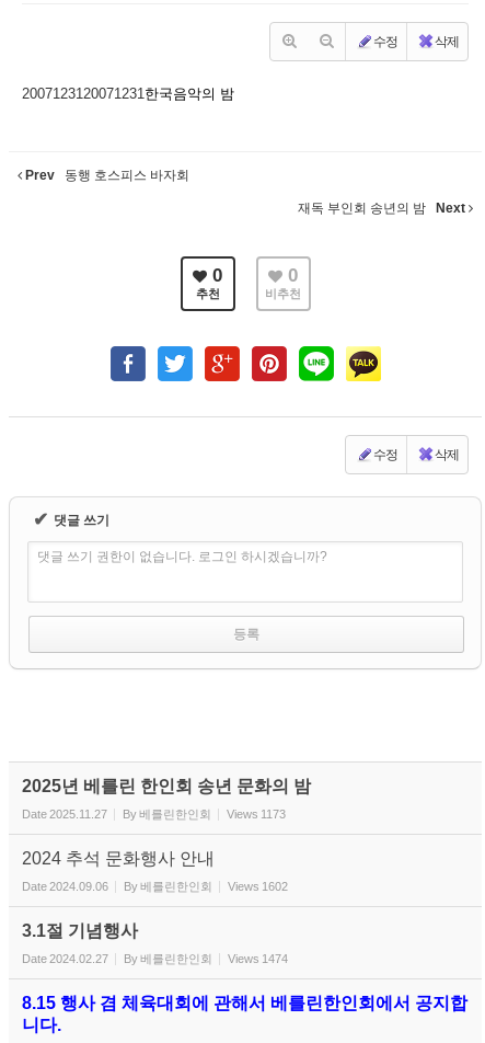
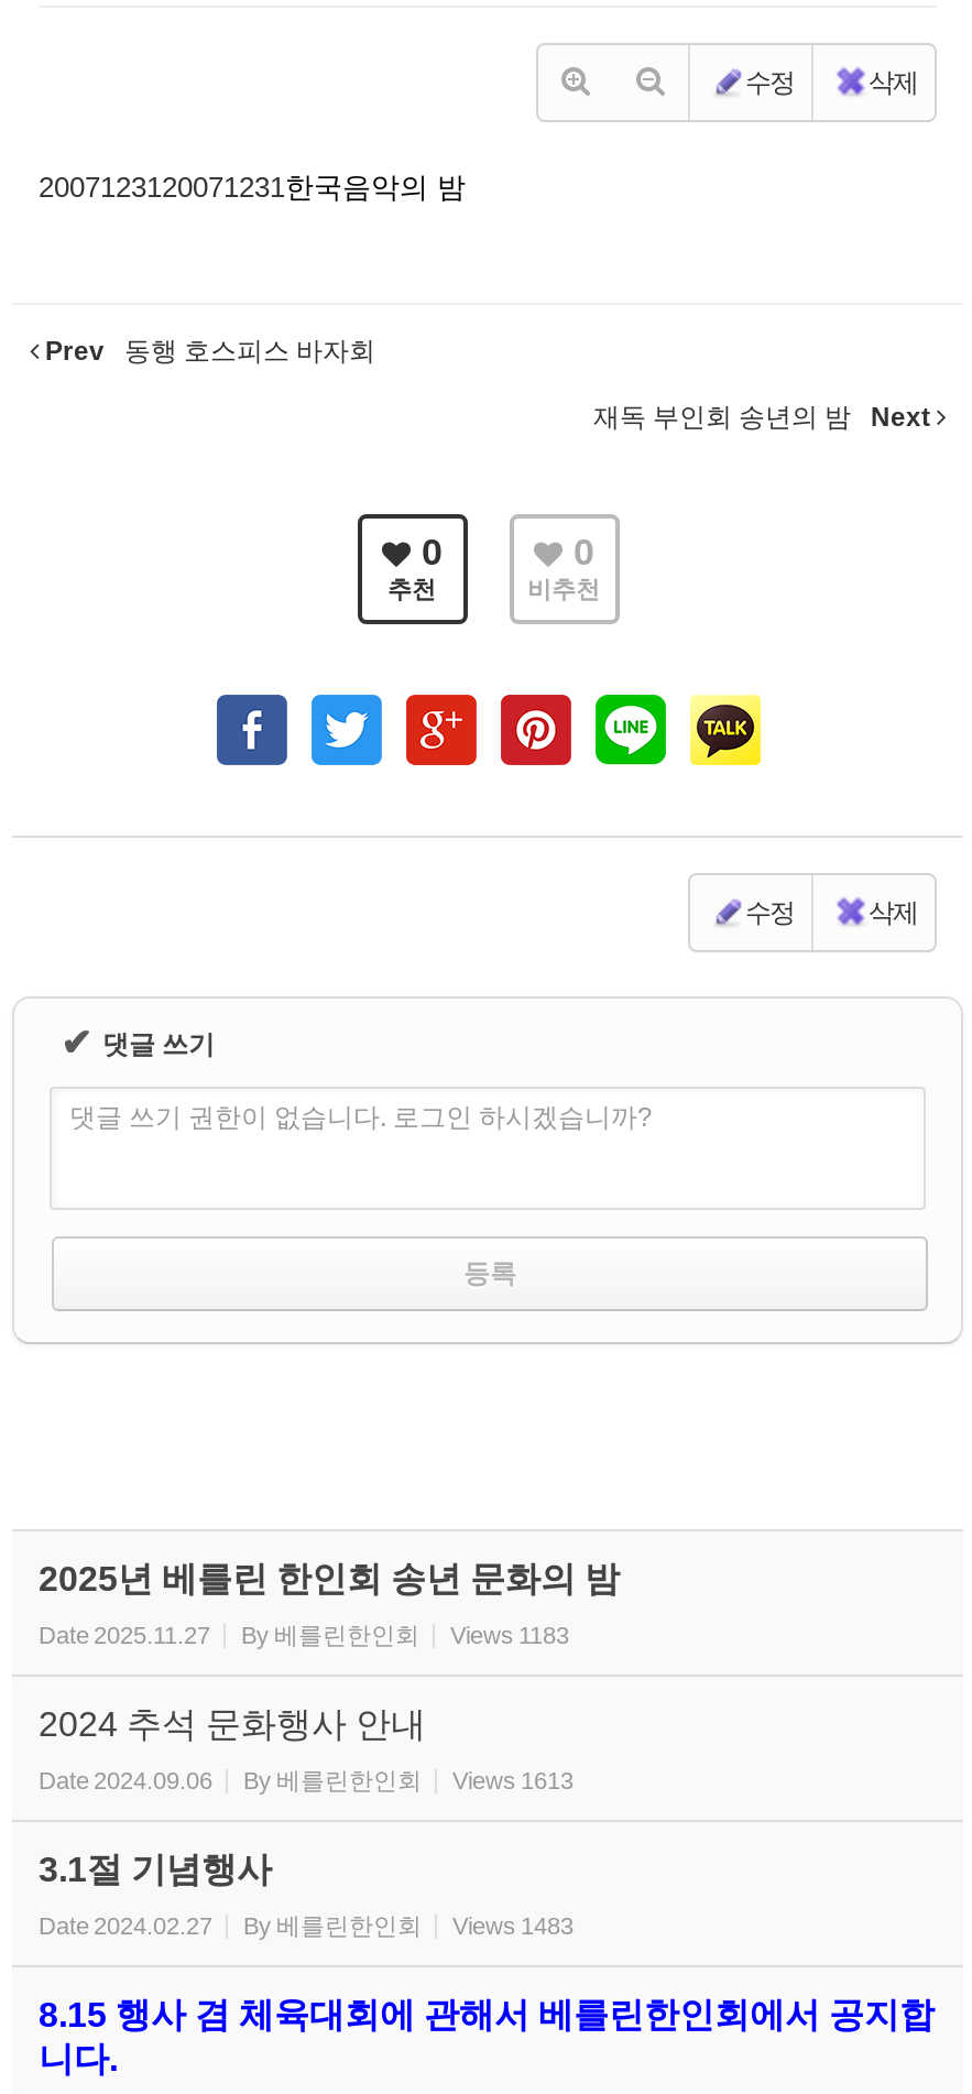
- Views 1173
+ Views 1183

- Views 1602
+ Views 1613

- Views 1474
+ Views 1483
